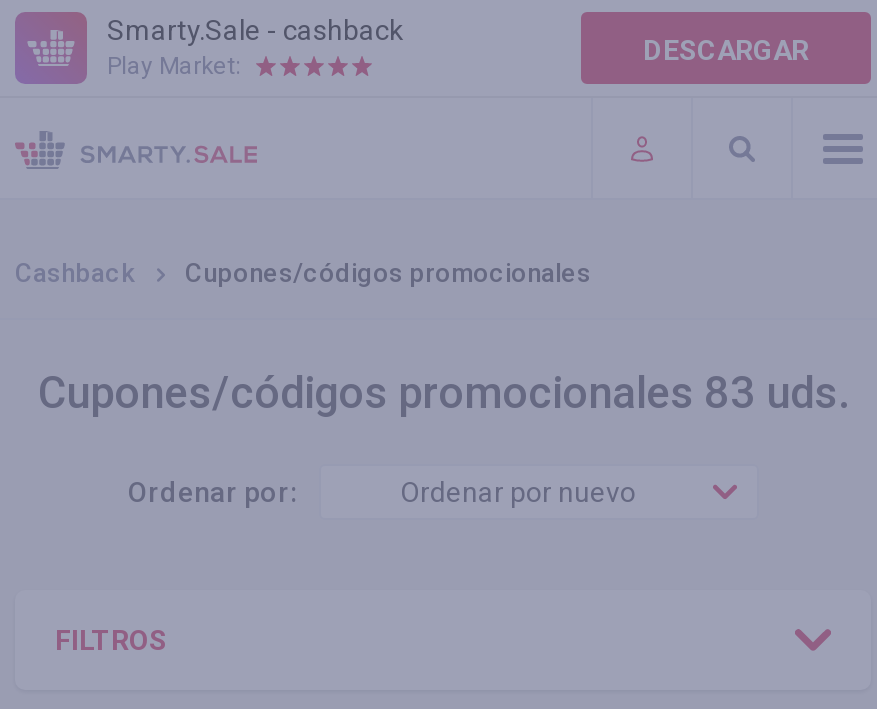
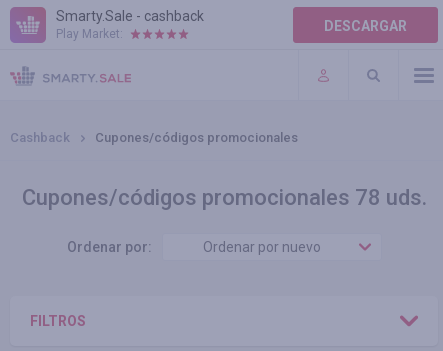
- Cupones/códigos promocionales 83 uds.
+ Cupones/códigos promocionales 78 uds.
